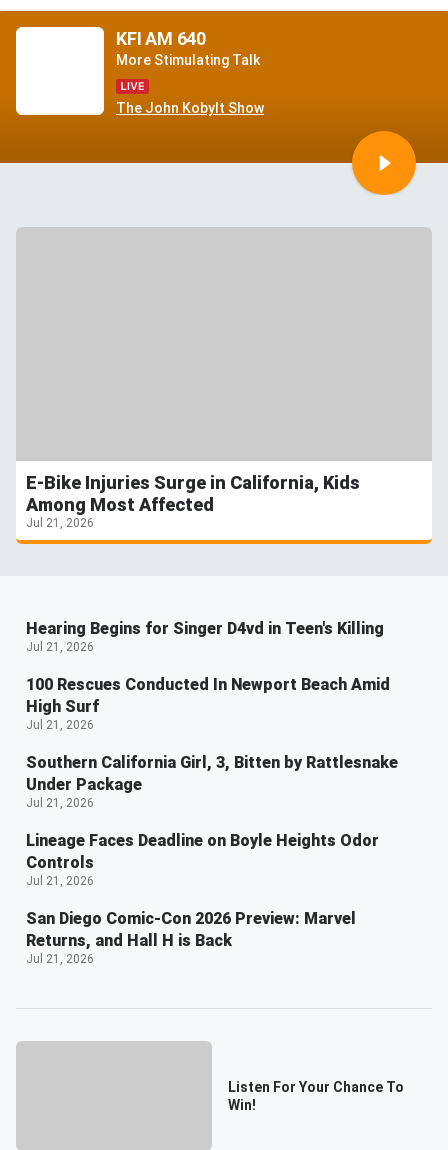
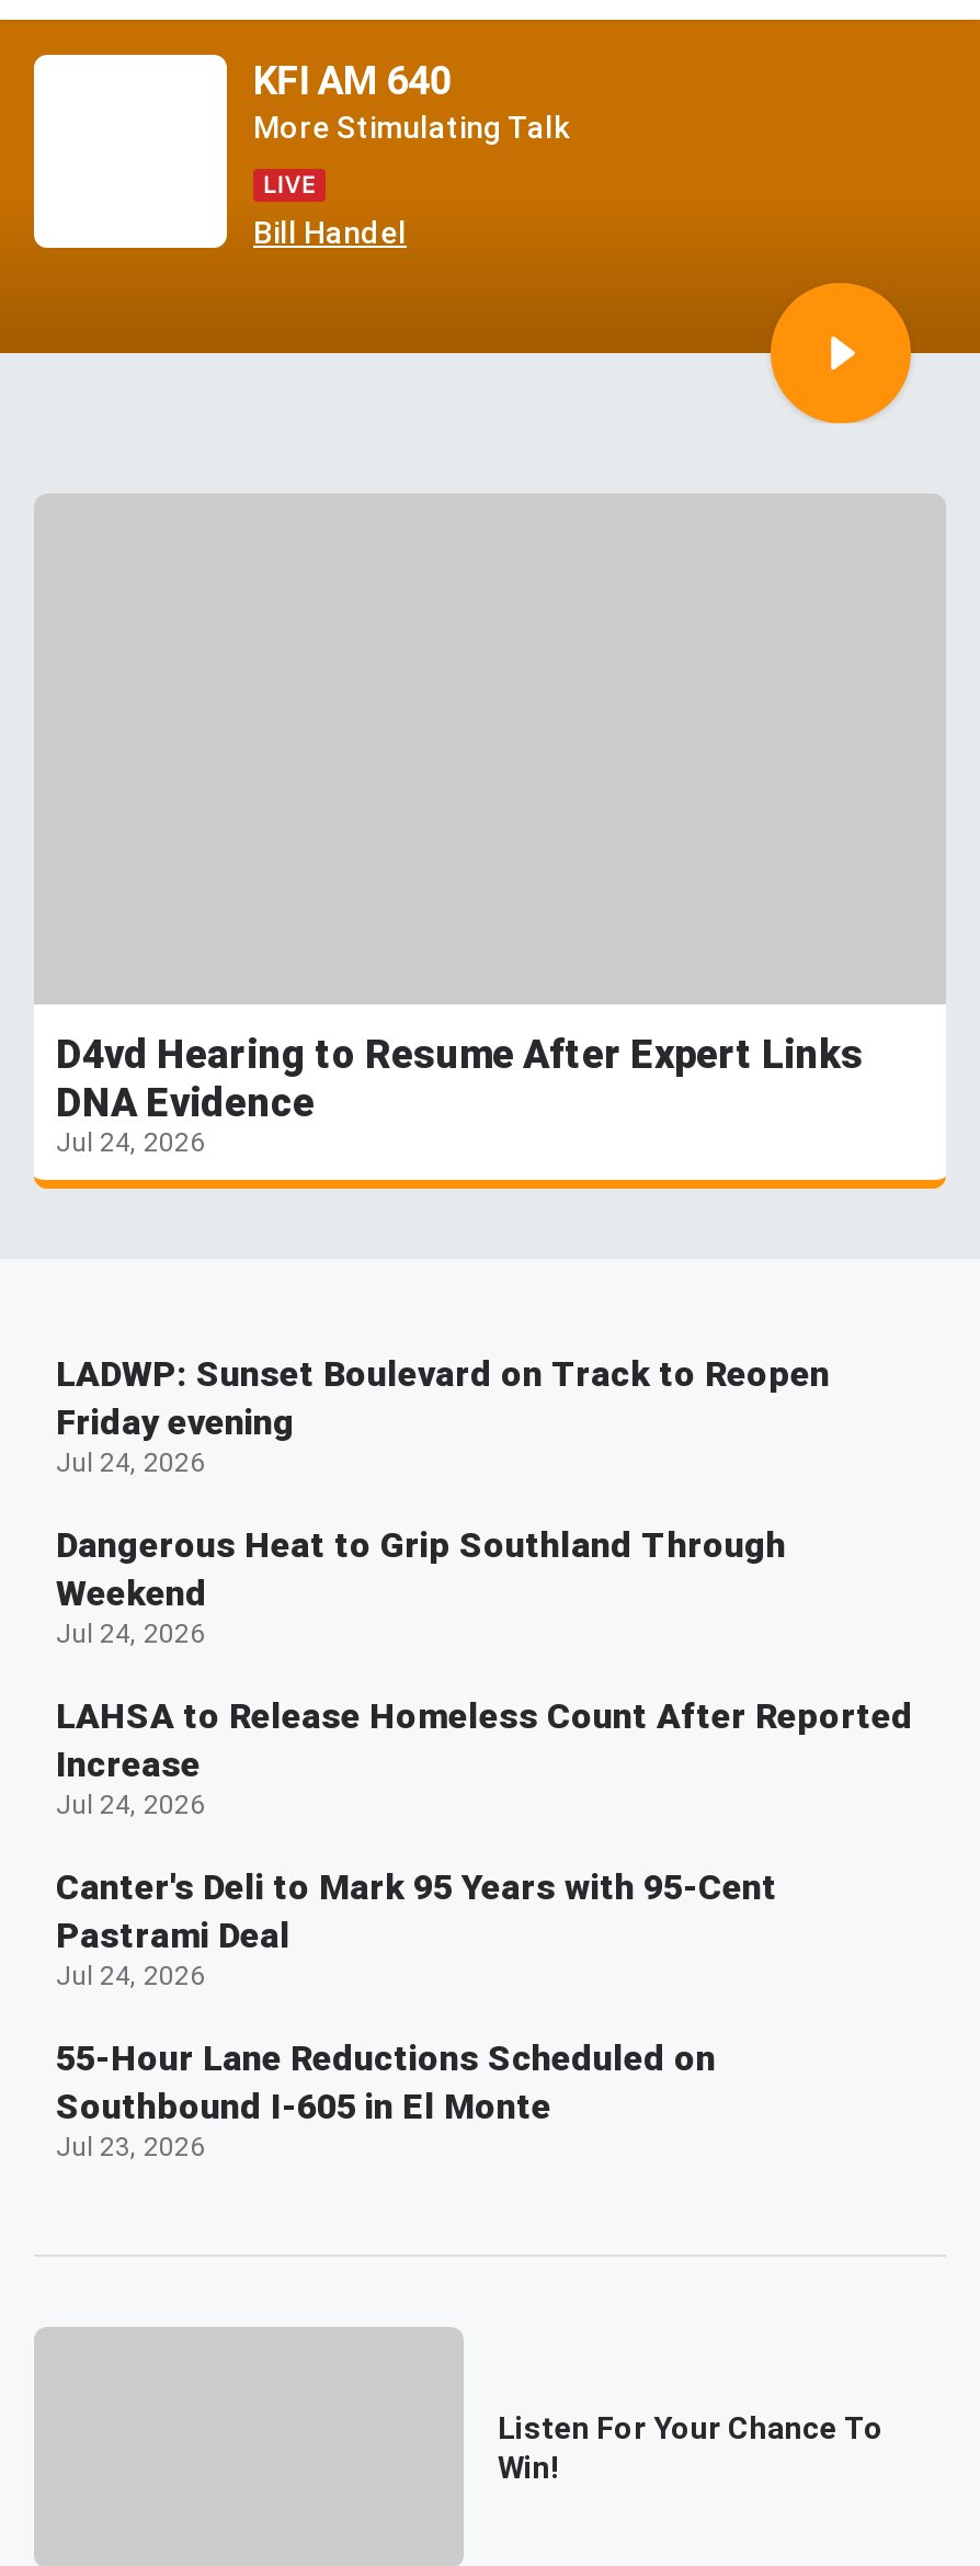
- The John Kobylt Show
+ Bill Handel

- E-Bike Injuries Surge in California, Kids
- Among Most Affected
- Jul 21, 2026
+ D4vd Hearing to Resume After Expert Links
+ DNA Evidence
+ Jul 24, 2026

- Hearing Begins for Singer D4vd in Teen's Killing
- Jul 21, 2026
+ LADWP: Sunset Boulevard on Track to Reopen
+ Friday evening
+ Jul 24, 2026

- 100 Rescues Conducted In Newport Beach Amid
- High Surf
- Jul 21, 2026
+ Dangerous Heat to Grip Southland Through
+ Weekend
+ Jul 24, 2026

- Southern California Girl, 3, Bitten by Rattlesnake
- Under Package
- Jul 21, 2026
+ LAHSA to Release Homeless Count After Reported
+ Increase
+ Jul 24, 2026

- Lineage Faces Deadline on Boyle Heights Odor
- Controls
- Jul 21, 2026
+ Canter's Deli to Mark 95 Years with 95-Cent
+ Pastrami Deal
+ Jul 24, 2026

- San Diego Comic-Con 2026 Preview: Marvel
- Returns, and Hall H is Back
- Jul 21, 2026
+ 55-Hour Lane Reductions Scheduled on
+ Southbound I-605 in El Monte
+ Jul 23, 2026
